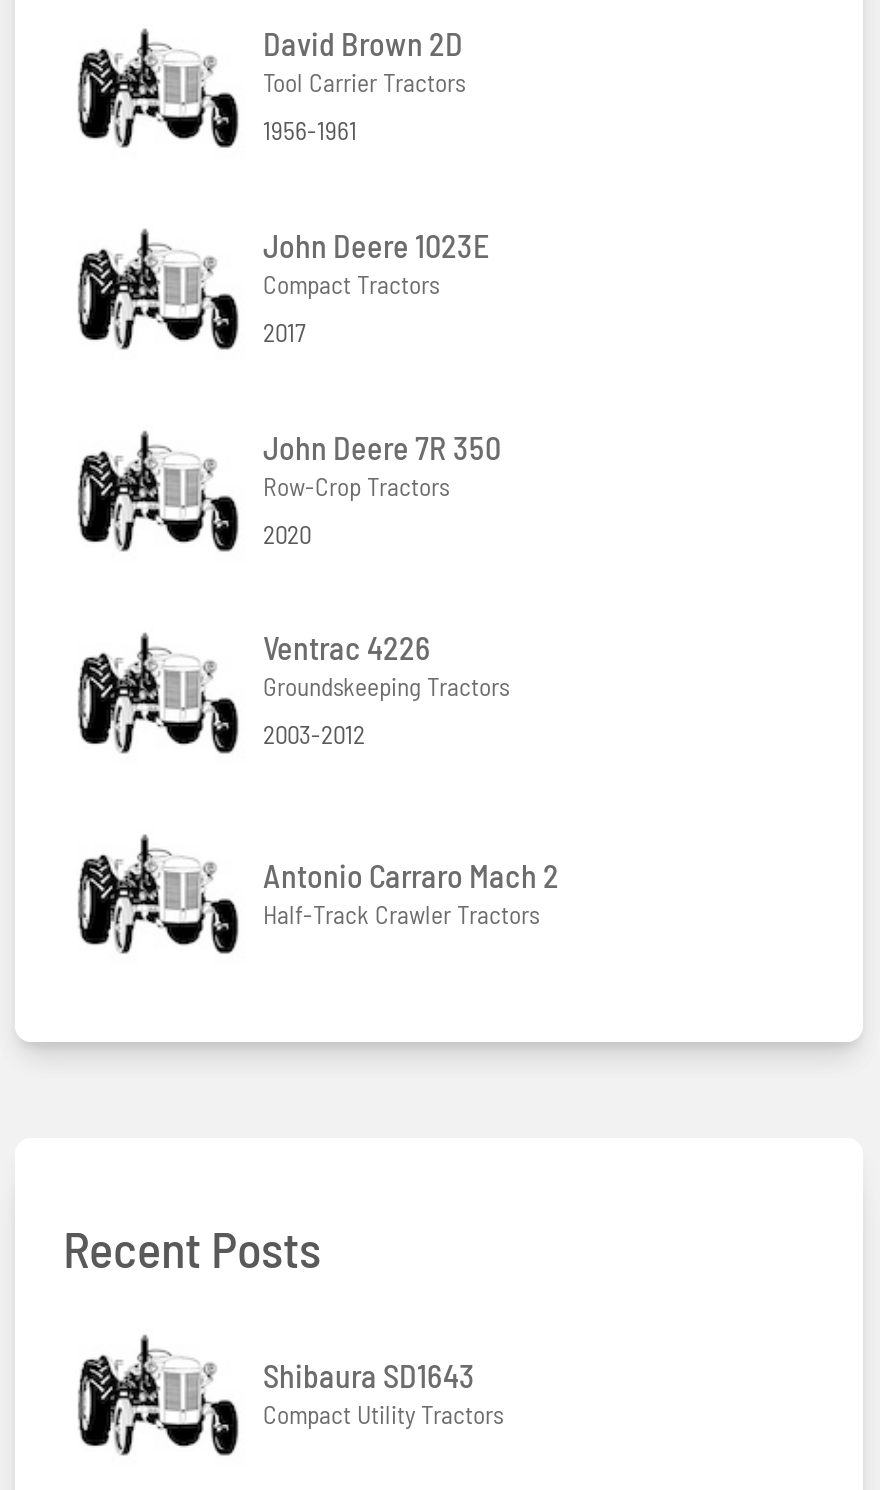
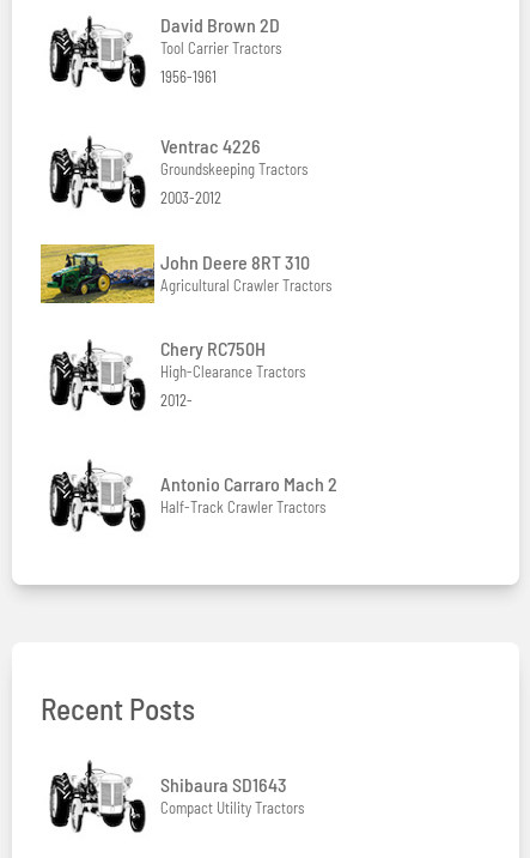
- John Deere 1023E
- Compact Tractors
- 2017
- John Deere 7R 350
- Row-Crop Tractors
- 2020

moved up: Ventrac 4226 | Groundskeeping Tractors | 2003-2012

+ [image]
+ John Deere 8RT 310
+ Agricultural Crawler Tractors
+ Chery RC750H
+ High-Clearance Tractors
+ 2012-
